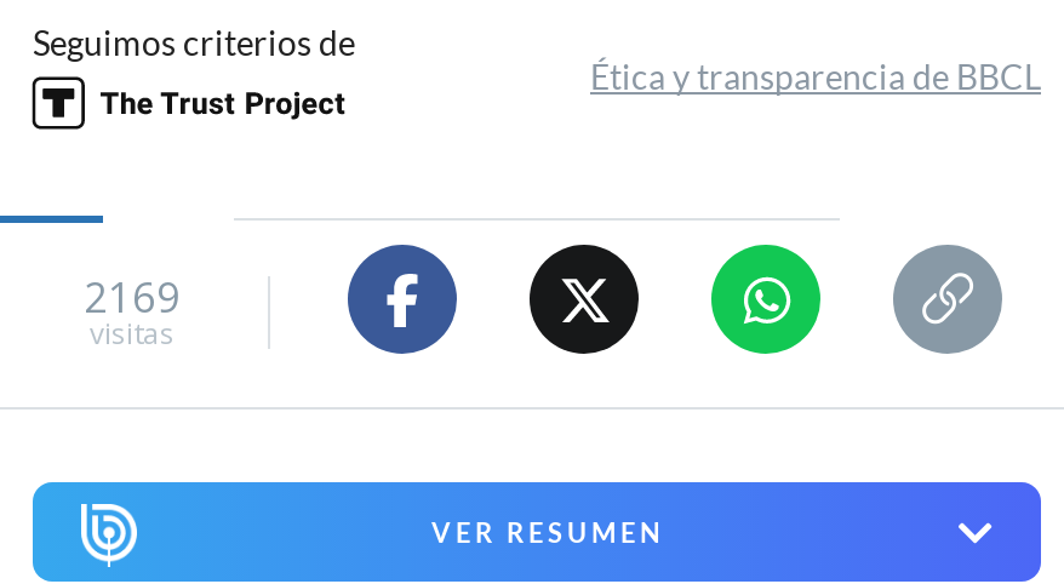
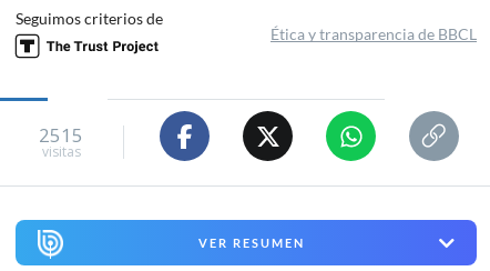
- 2169
+ 2515
